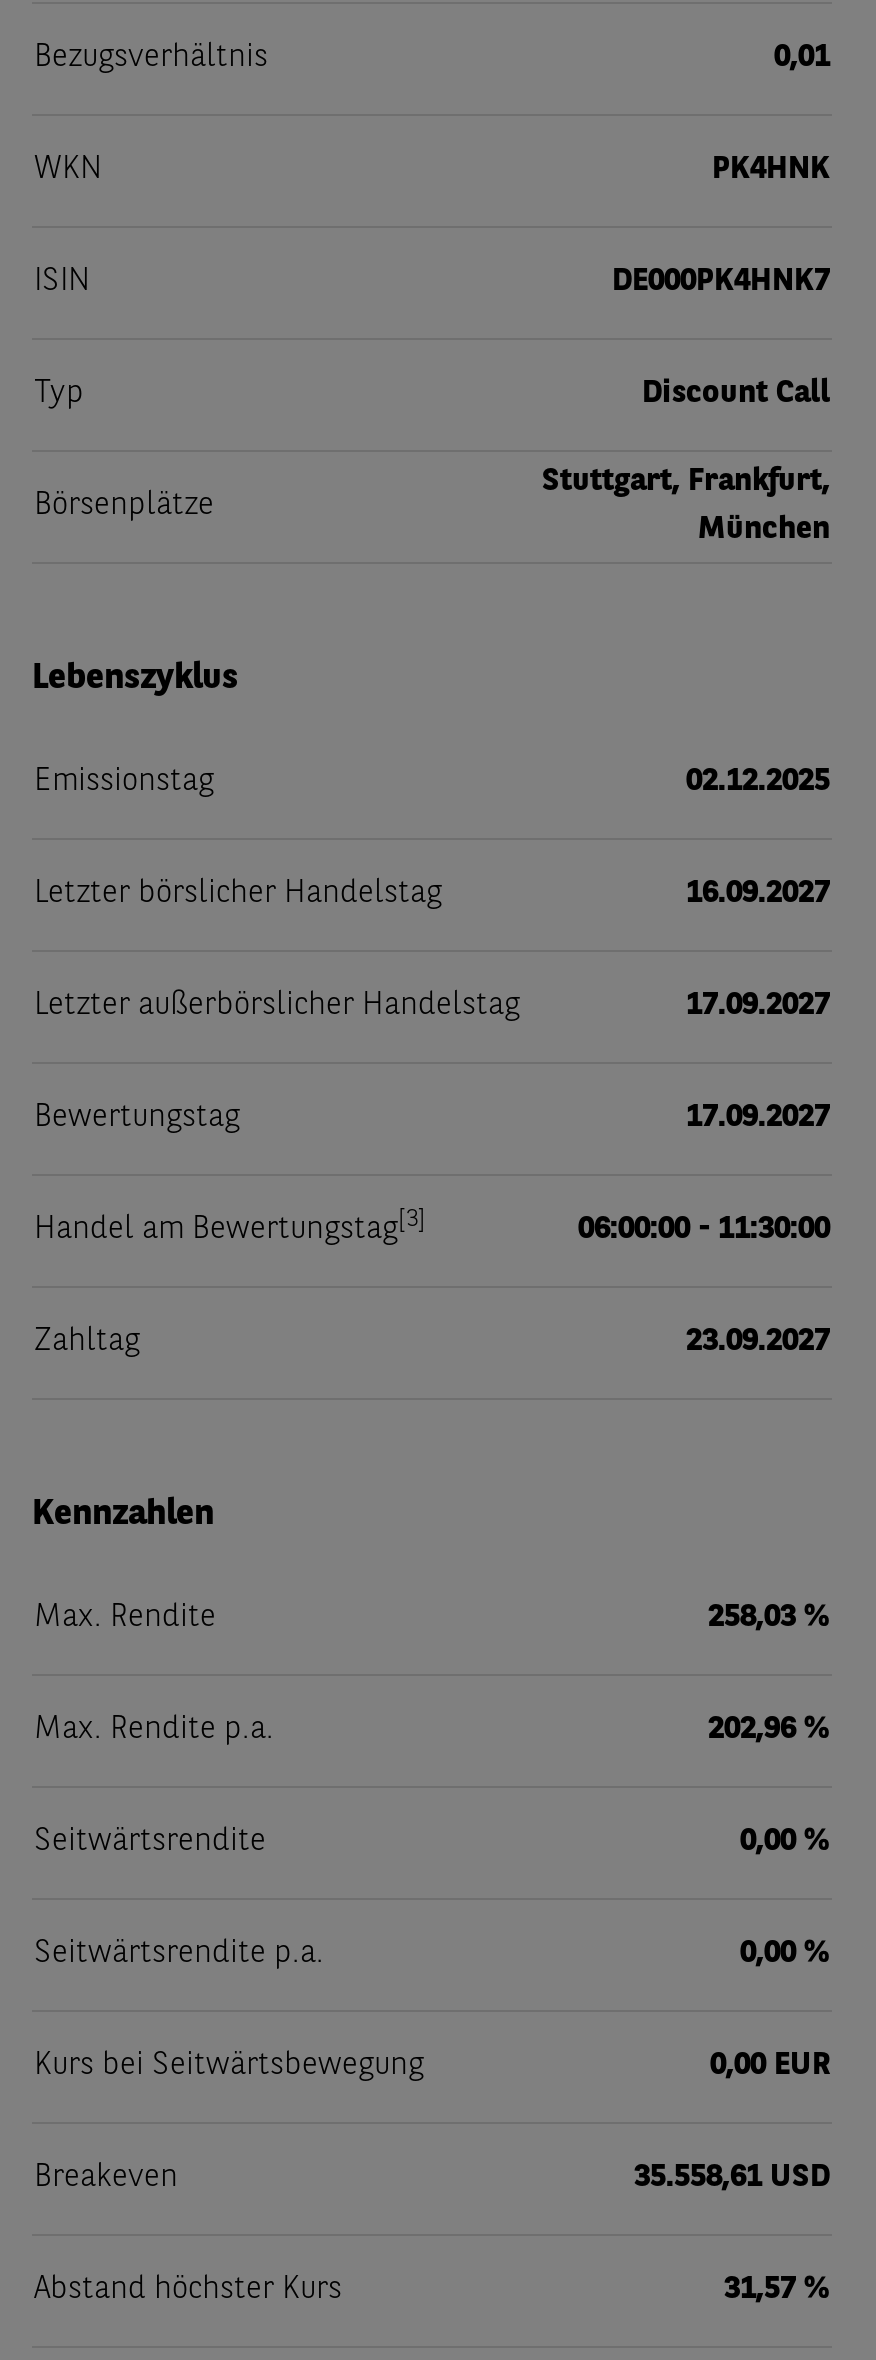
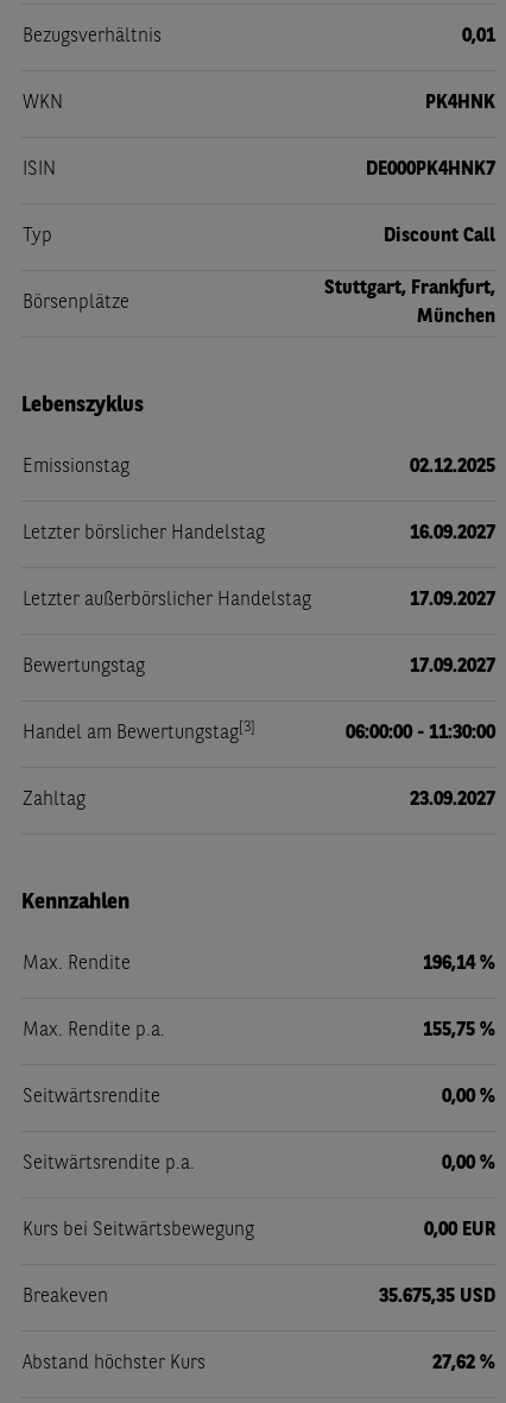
- 258,03 %
+ 196,14 %

- 202,96 %
+ 155,75 %

- 35.558,61 USD
+ 35.675,35 USD

- 31,57 %
+ 27,62 %
